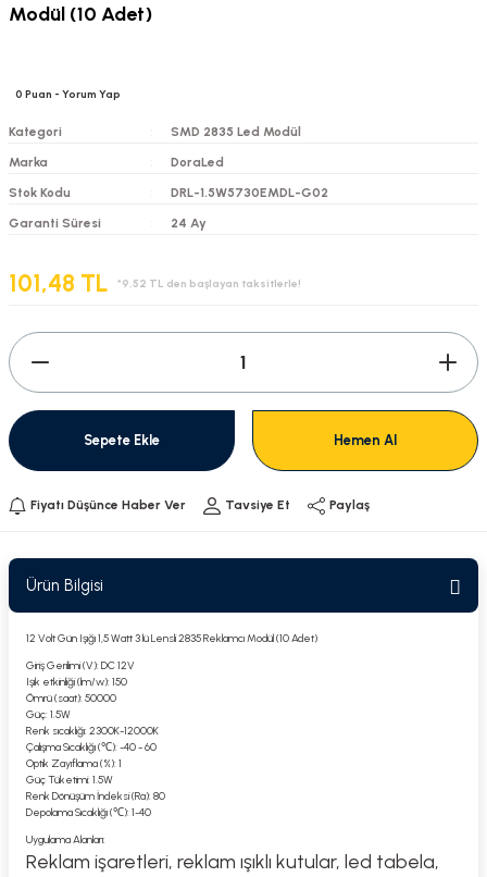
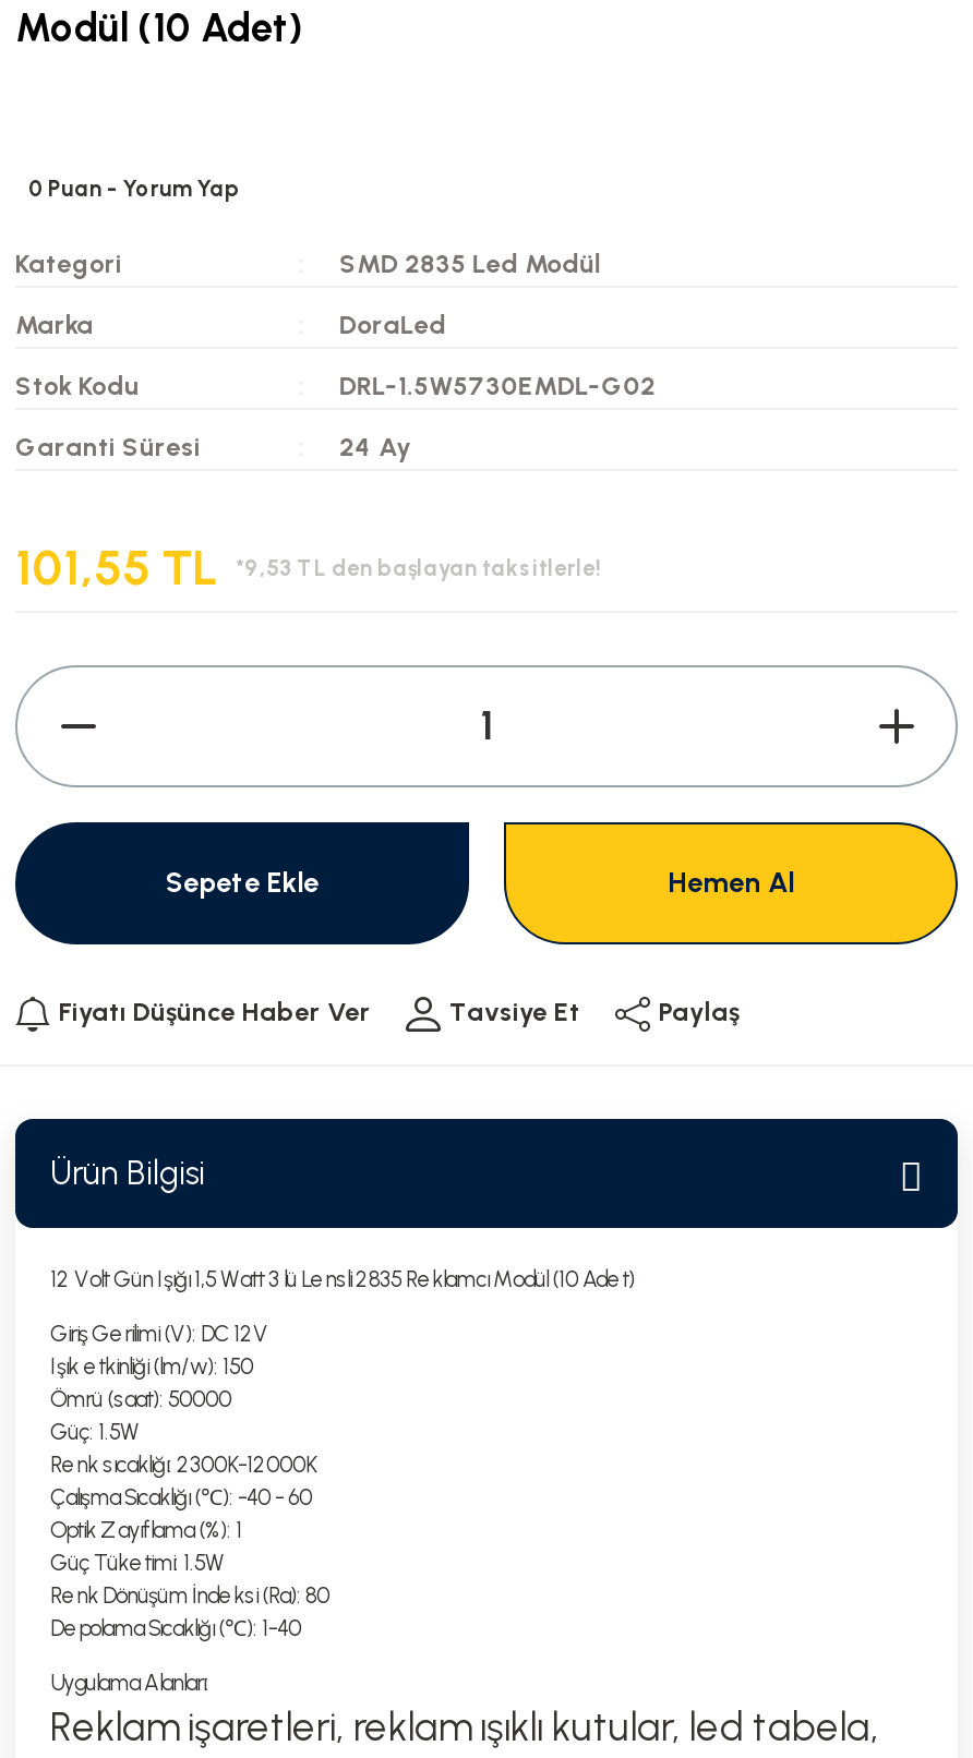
- 101,48 TL
+ 101,55 TL

- *9,52 TL den başlayan taksitlerle!
+ *9,53 TL den başlayan taksitlerle!
